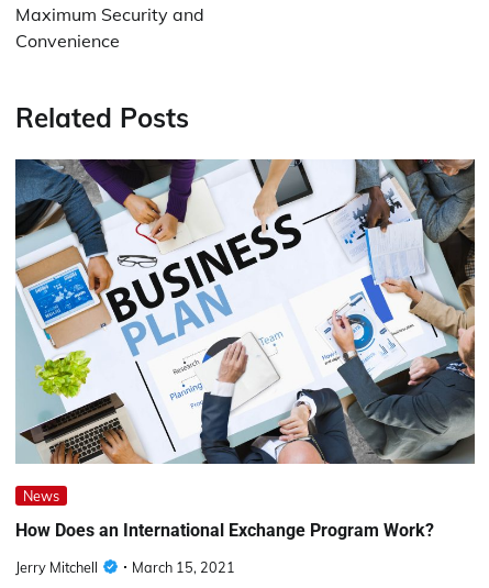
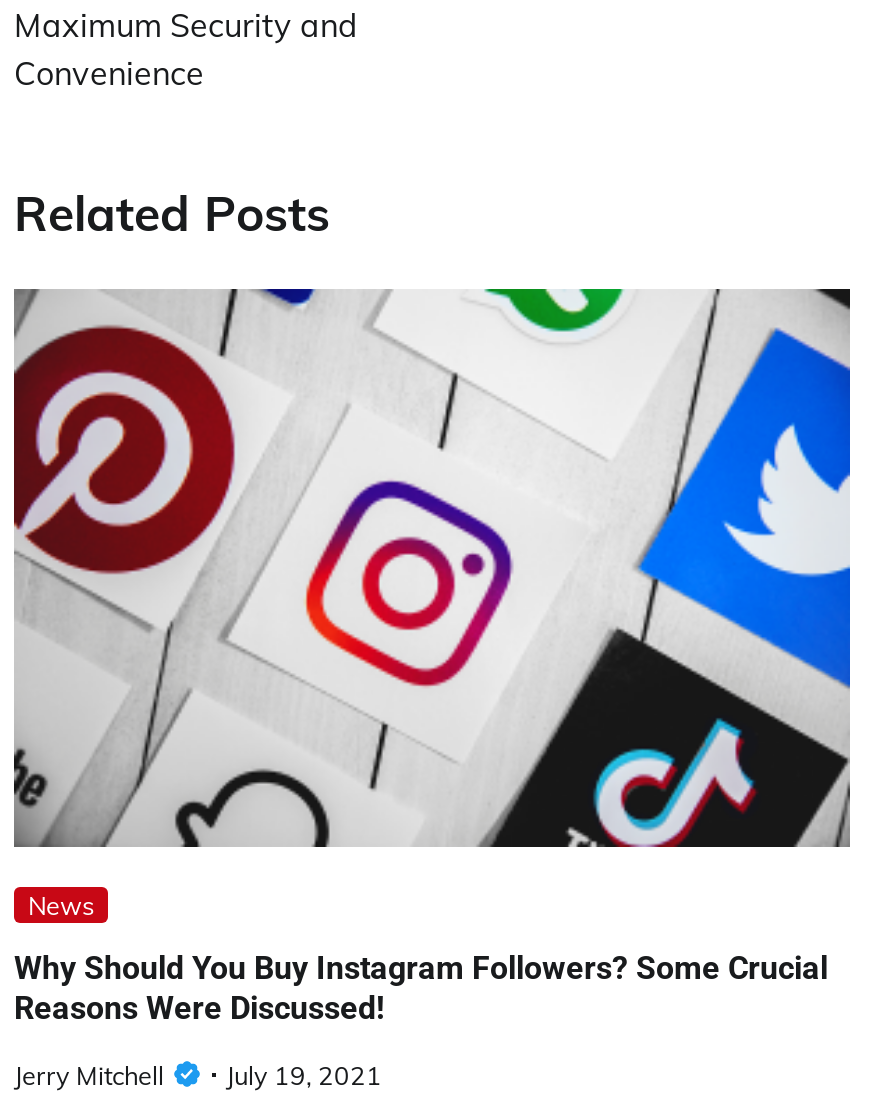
- [image]
+ [image]

- How Does an International Exchange Program Work?
+ Why Should You Buy Instagram Followers? Some Crucial
+ Reasons Were Discussed!

- Jerry Mitchell March 15, 2021
+ Jerry Mitchell July 19, 2021
